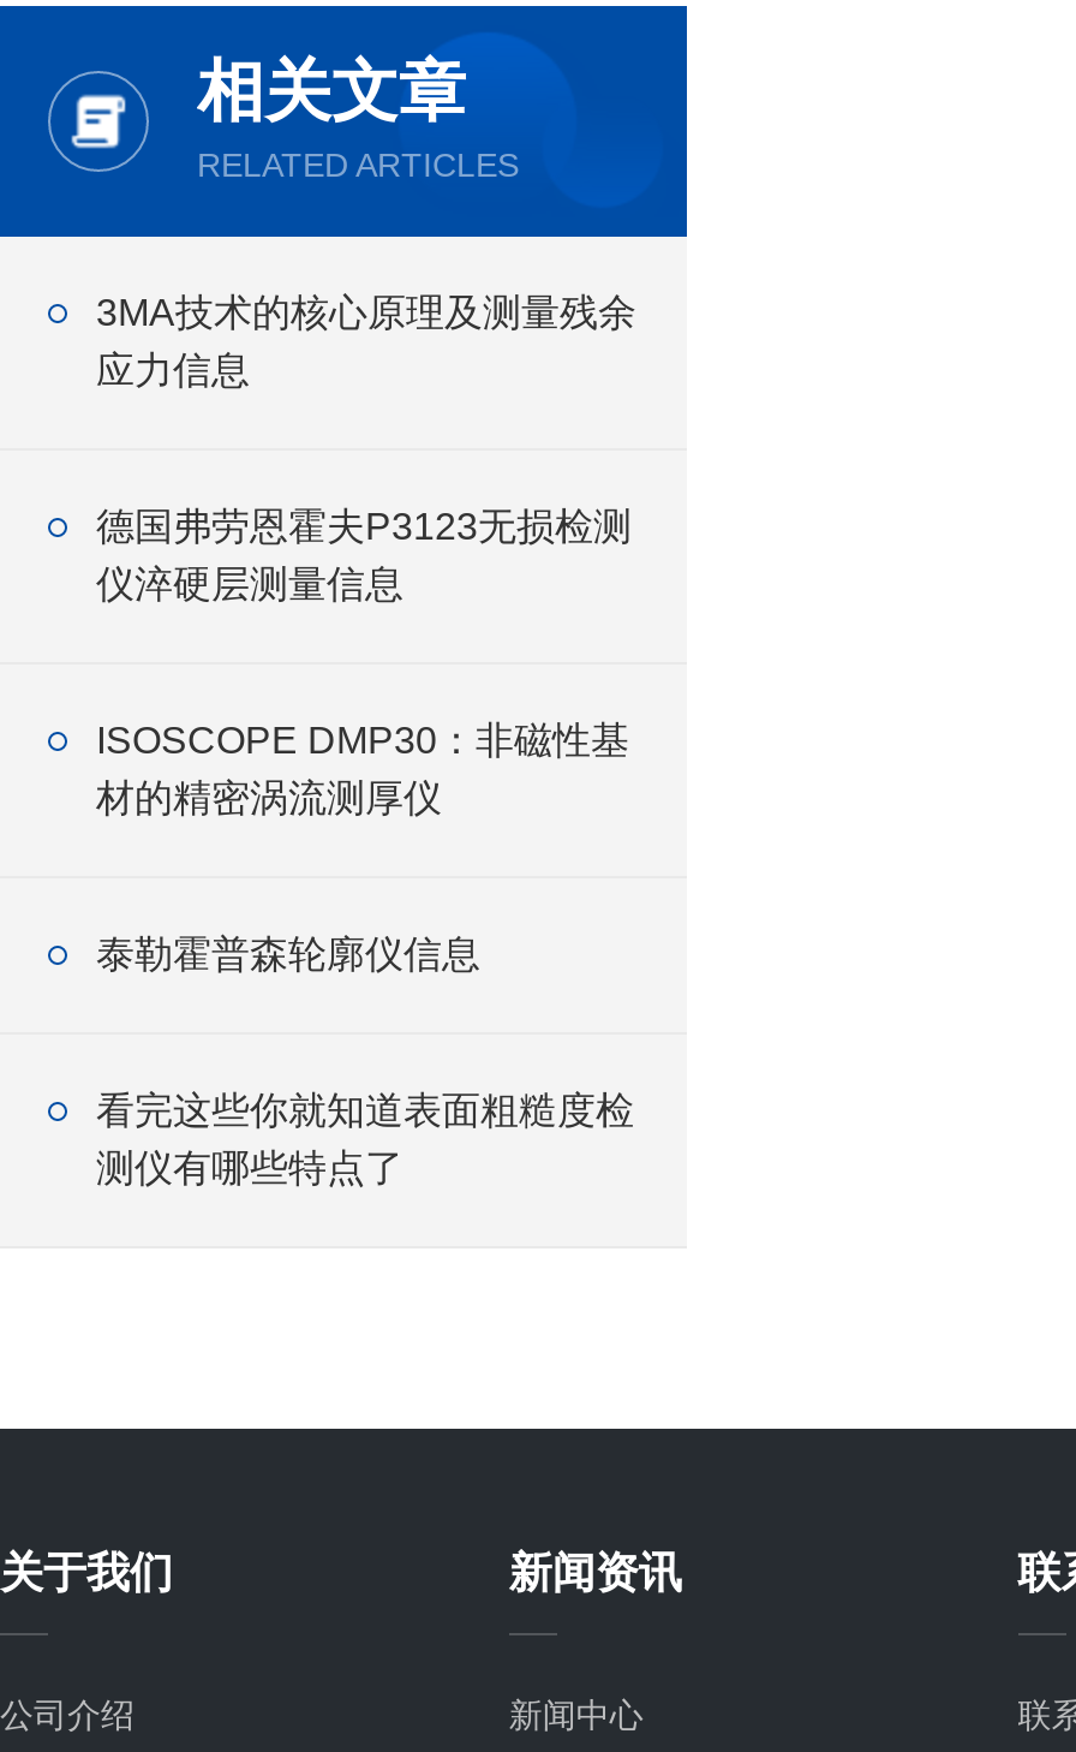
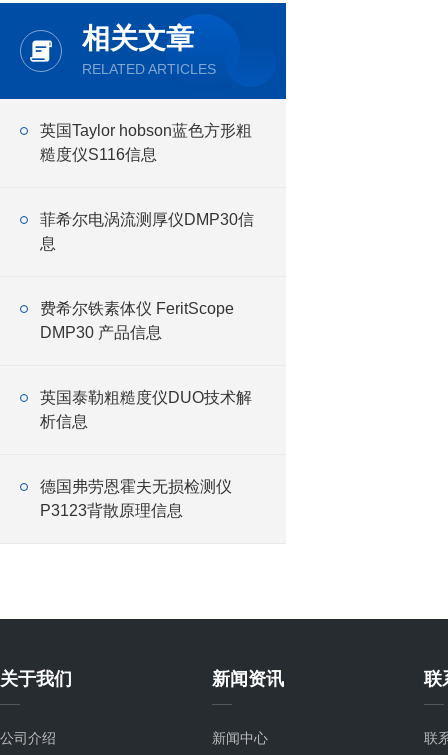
- 3MA技术的核心原理及测量残余
- 应力信息
+ 英国Taylor hobson蓝色方形粗
+ 糙度仪S116信息

- 德国弗劳恩霍夫P3123无损检测
- 仪淬硬层测量信息
+ 菲希尔电涡流测厚仪DMP30信
+ 息

- ISOSCOPE DMP30：非磁性基
- 材的精密涡流测厚仪
+ 费希尔铁素体仪 FeritScope
+ DMP30 产品信息

- 泰勒霍普森轮廓仪信息
+ 英国泰勒粗糙度仪DUO技术解
+ 析信息

- 看完这些你就知道表面粗糙度检
- 测仪有哪些特点了
+ 德国弗劳恩霍夫无损检测仪
+ P3123背散原理信息
